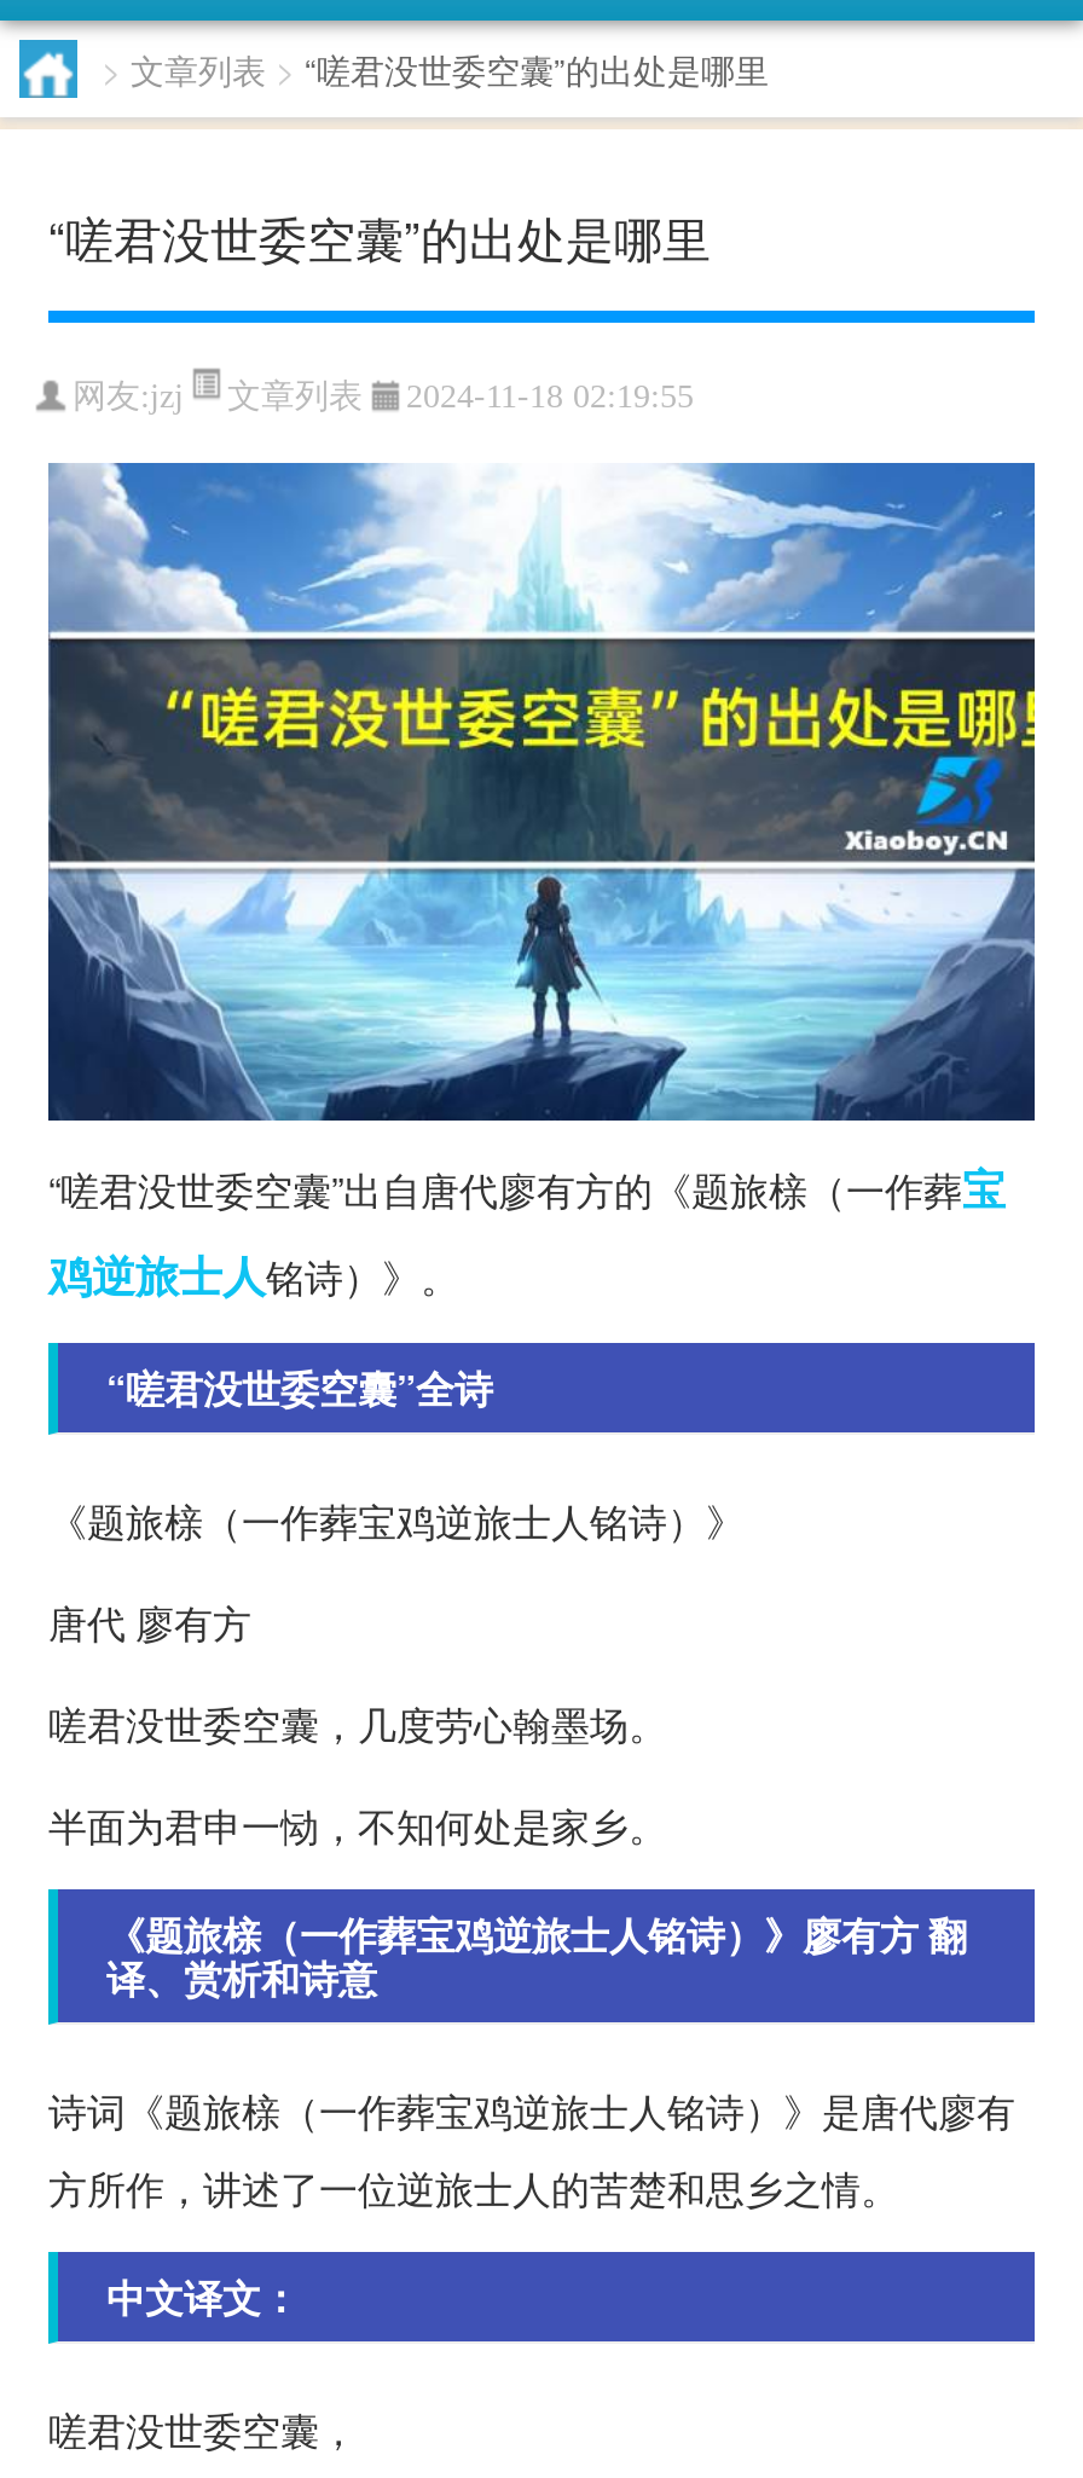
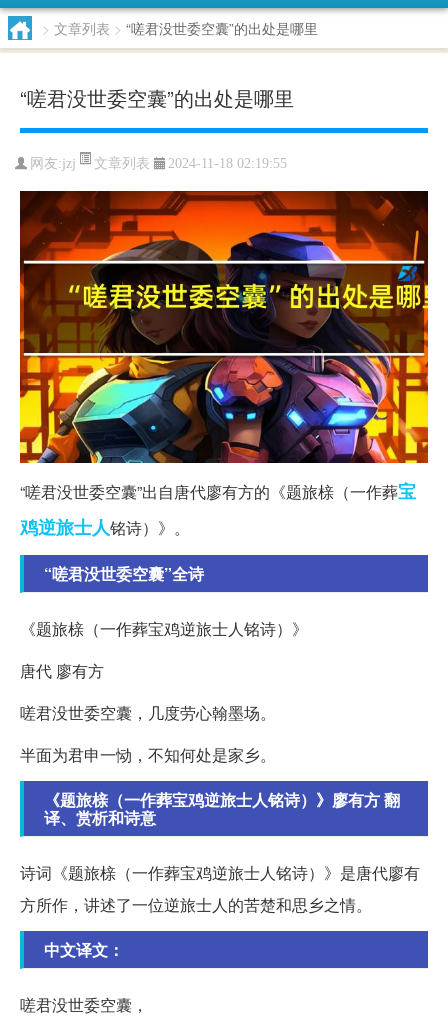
- [image]
+ [image]
